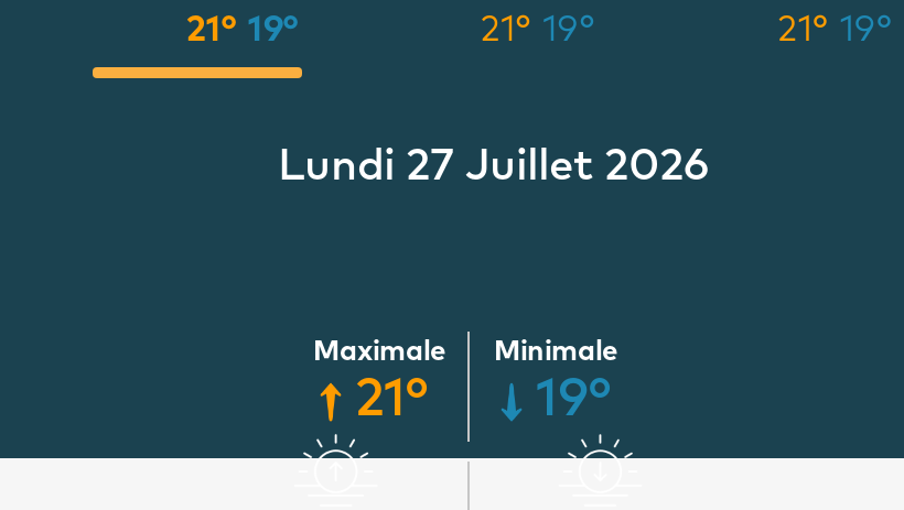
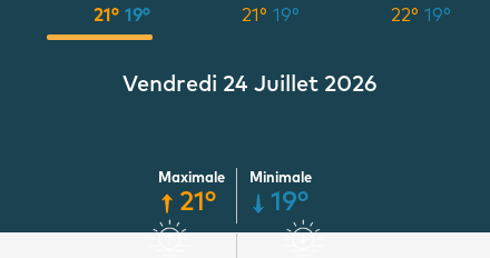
- 21° 19°
+ 22° 19°

- Lundi 27 Juillet 2026
+ Vendredi 24 Juillet 2026
